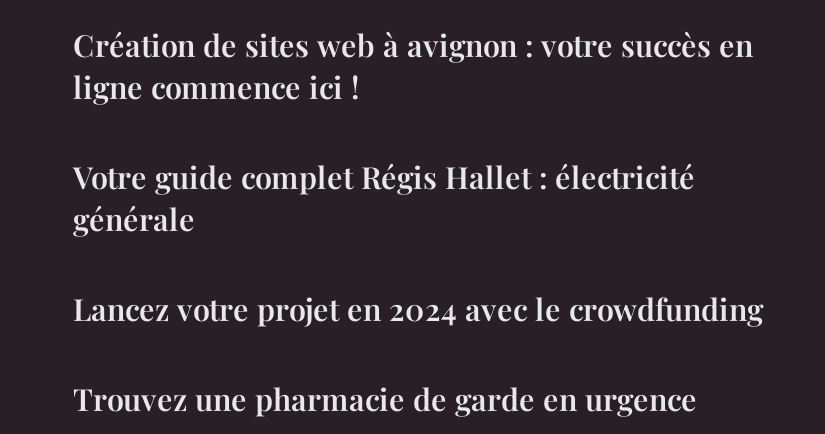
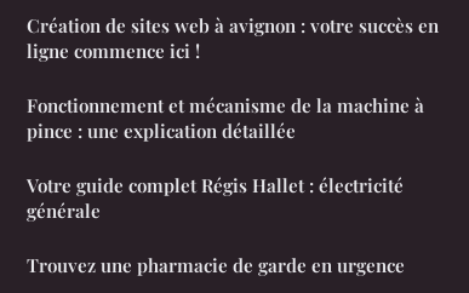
+ Fonctionnement et mécanisme de la machine à
+ pince : une explication détaillée

moved down: Votre guide complet Régis Hallet : électricité | générale

- Lancez votre projet en 2024 avec le crowdfunding
